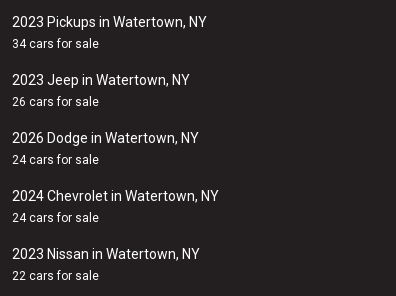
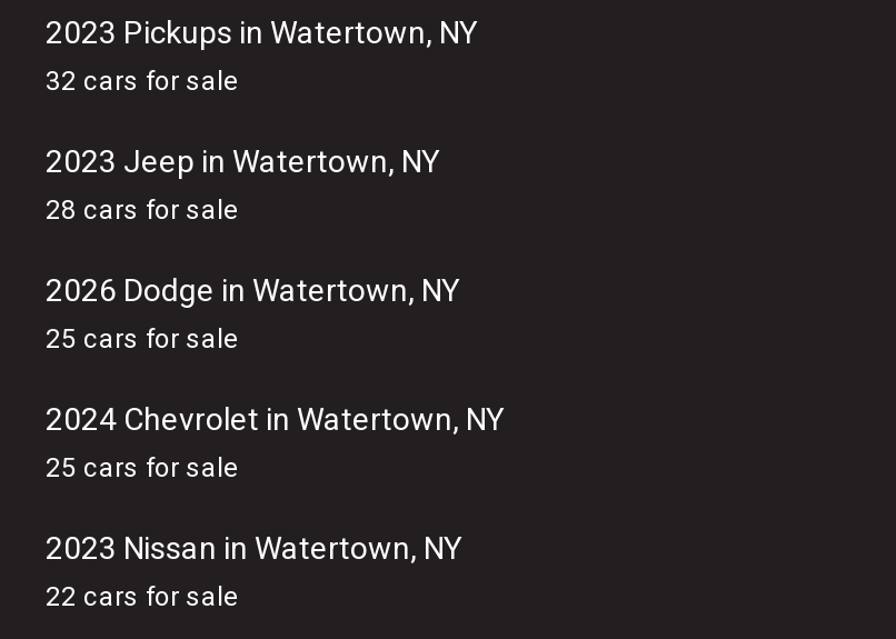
- 34 cars for sale
+ 32 cars for sale

- 26 cars for sale
+ 28 cars for sale

- 24 cars for sale
+ 25 cars for sale

- 24 cars for sale
+ 25 cars for sale
